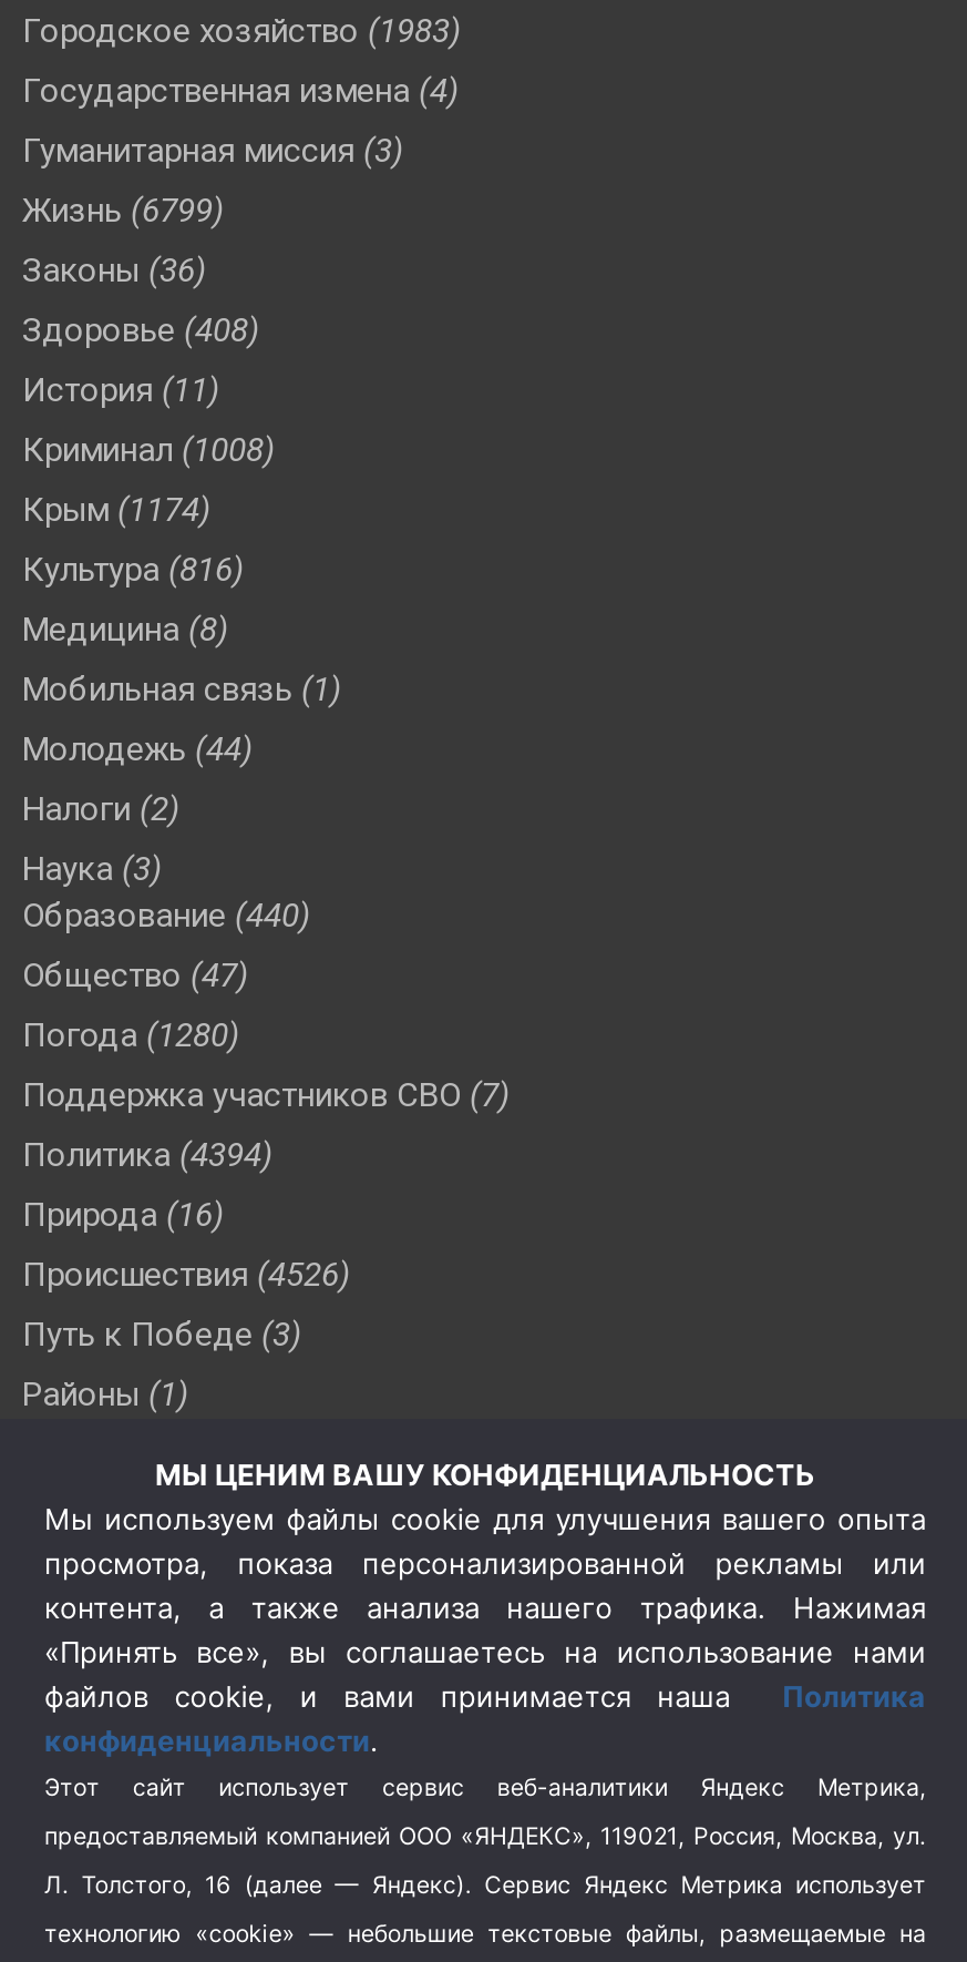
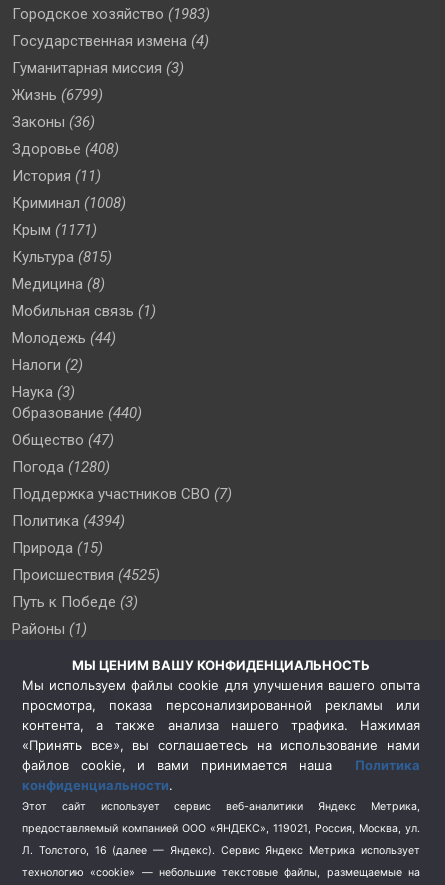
- Крым (1174)
+ Крым (1171)

- Культура (816)
+ Культура (815)

- Природа (16)
+ Природа (15)

- Происшествия (4526)
+ Происшествия (4525)
